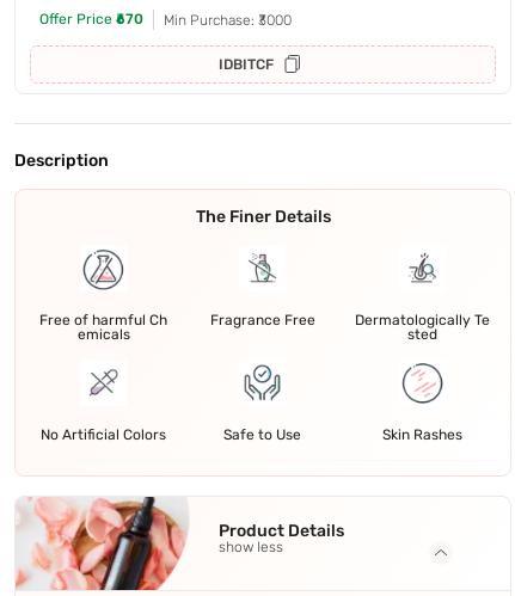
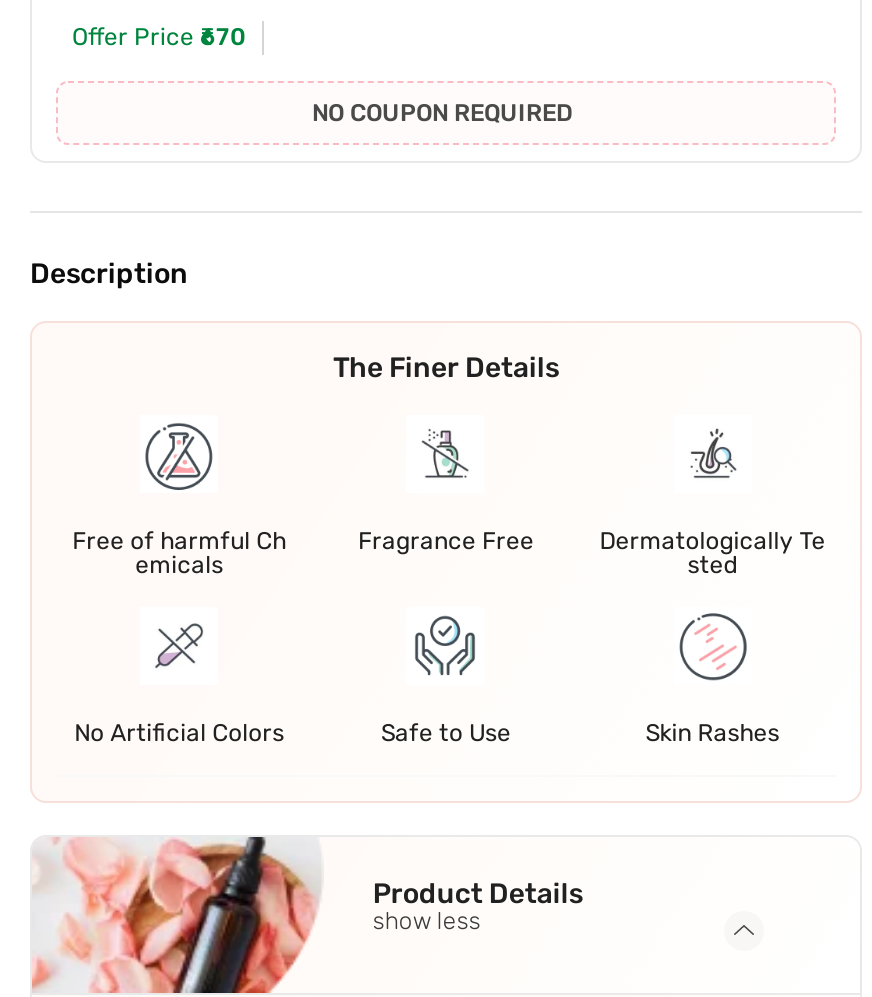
- Min Purchase: ₹3000
- IDBITCF
+ NO COUPON REQUIRED
